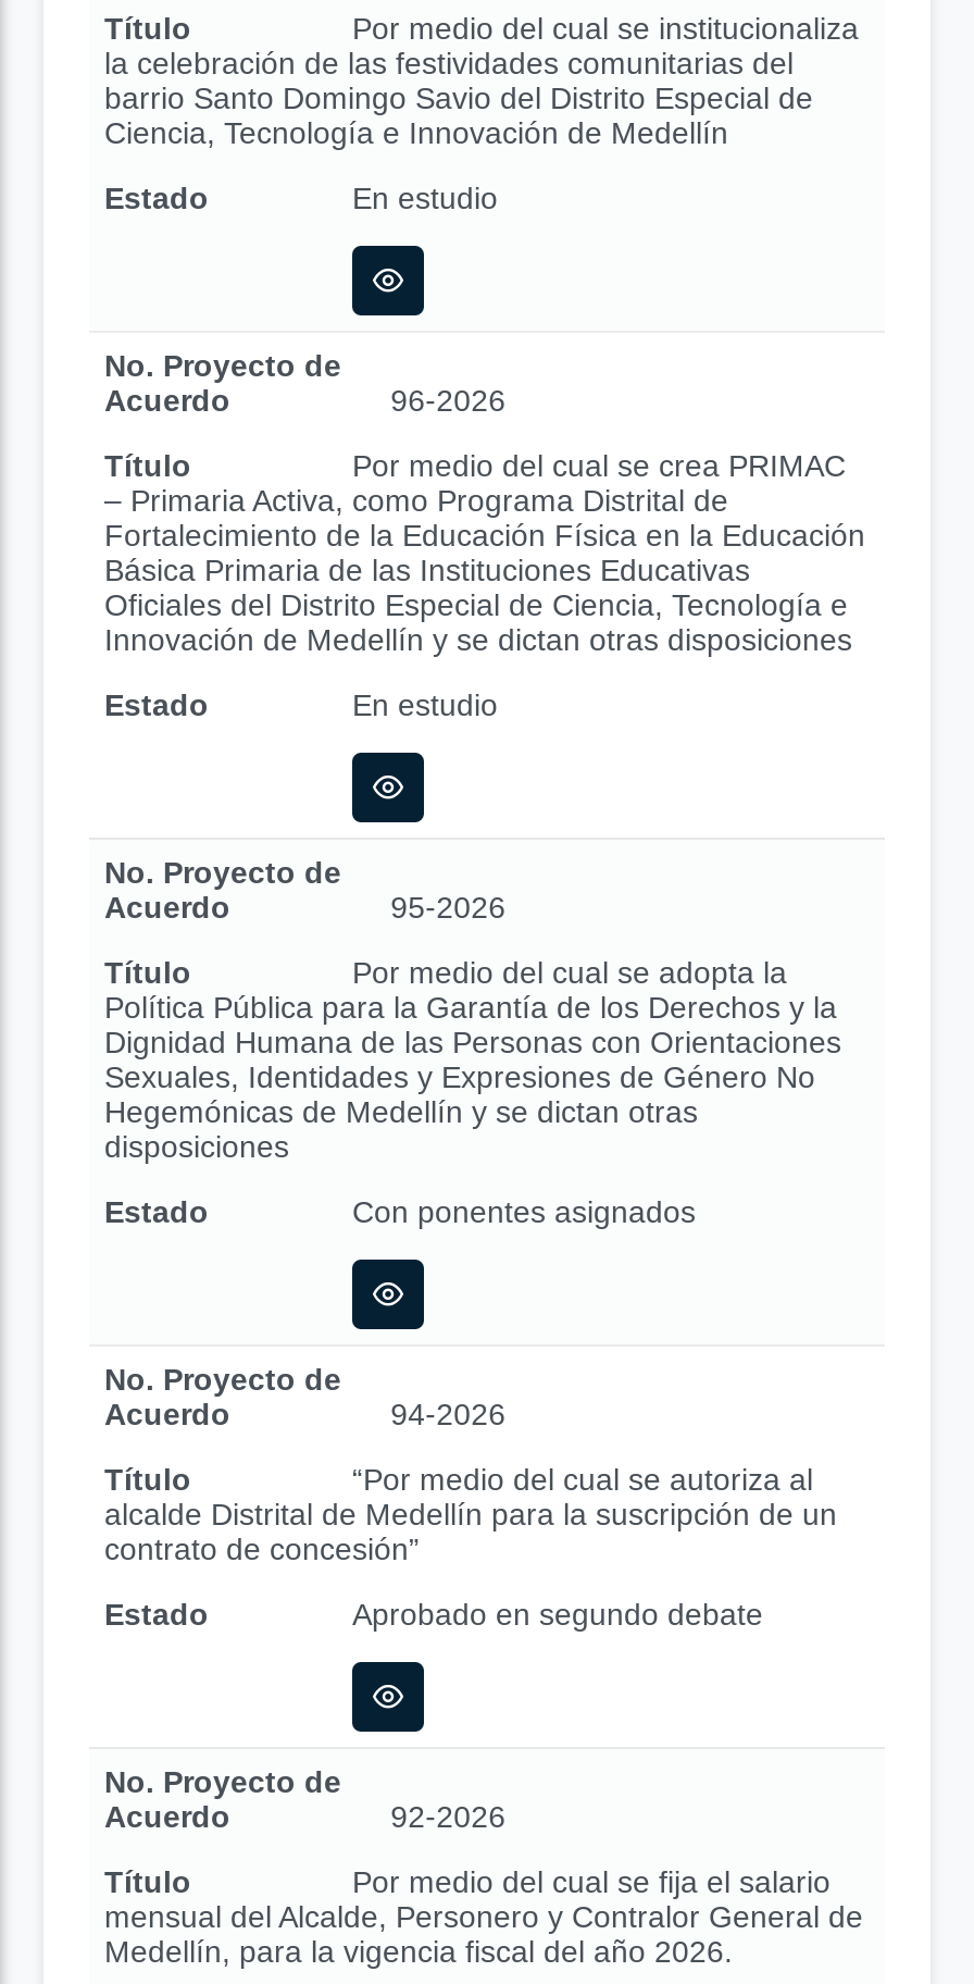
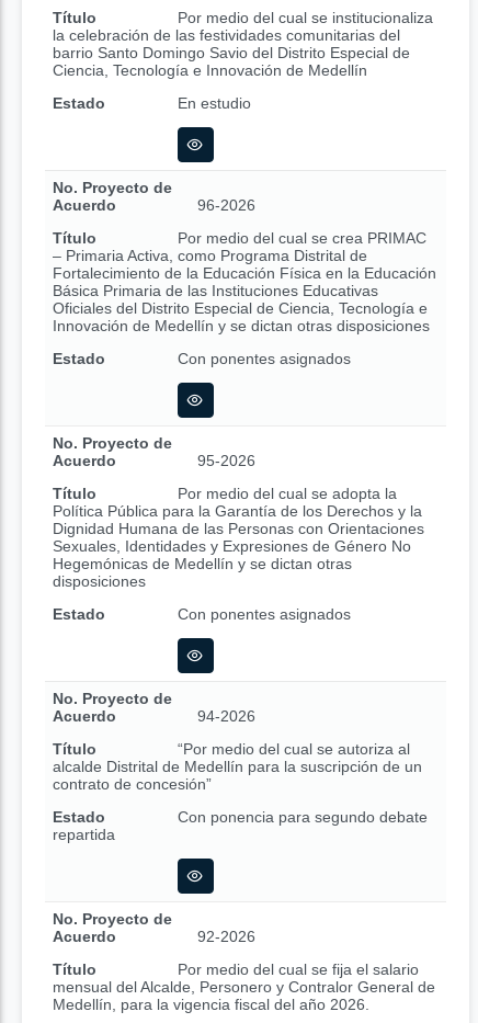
- En estudio
+ Con ponentes asignados

- Aprobado en segundo debate
+ Con ponencia para segundo debate
+ repartida
